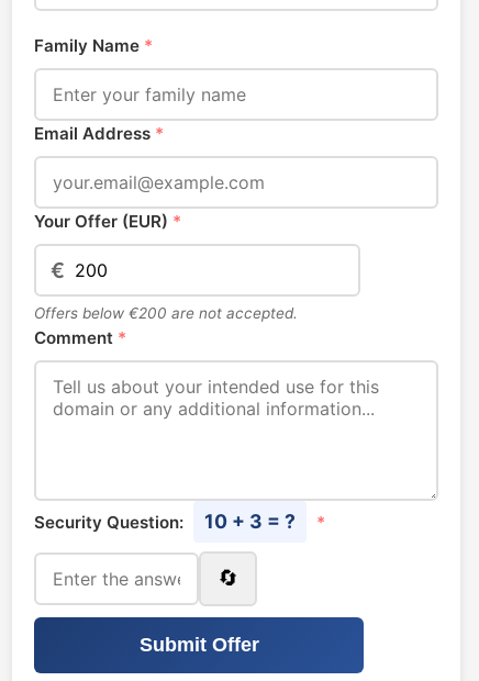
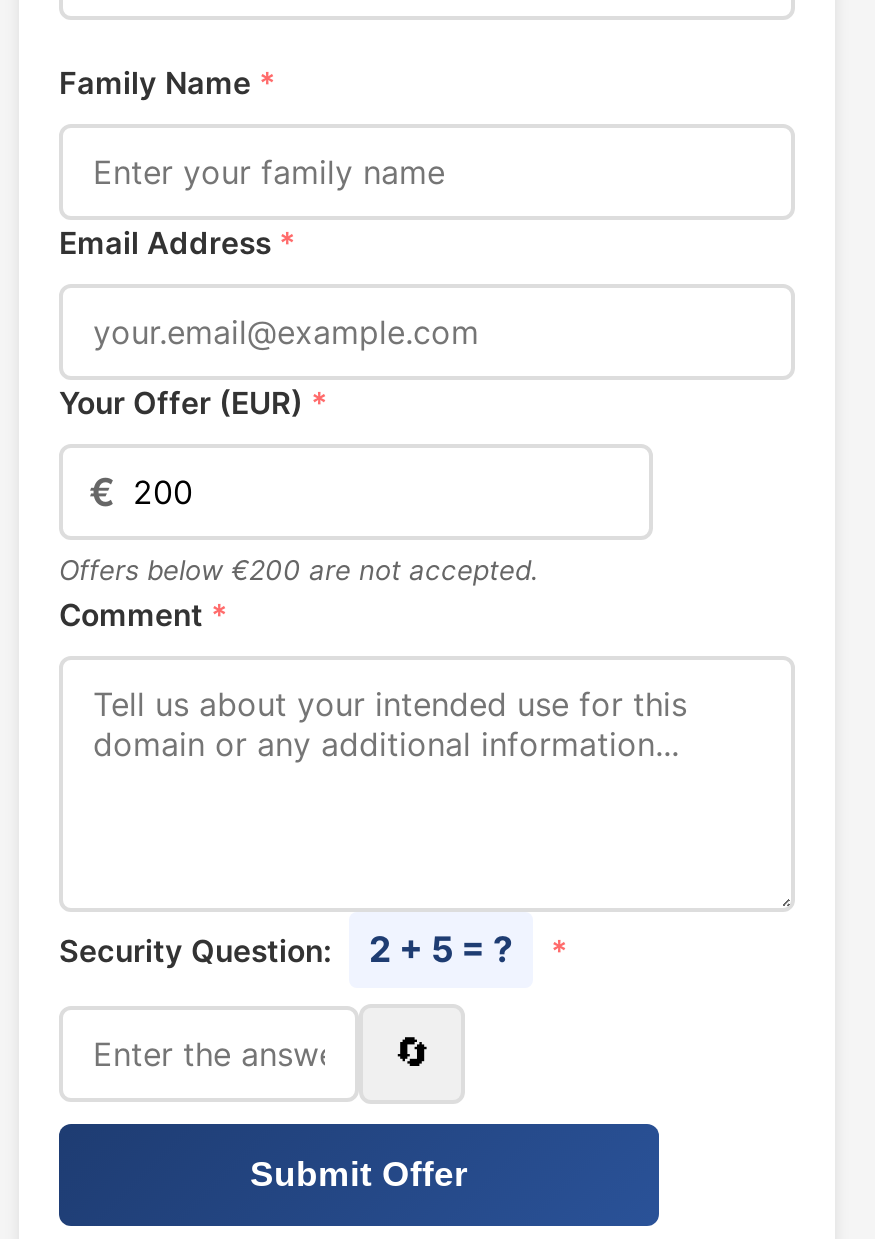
- 10 + 3 = ?
+ 2 + 5 = ?
